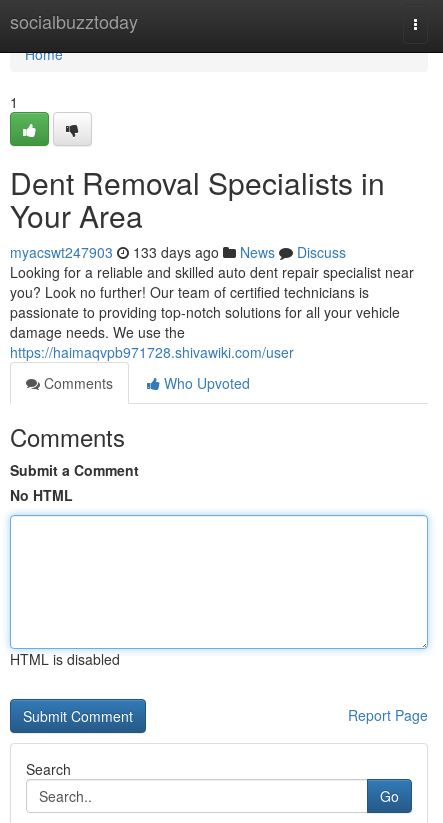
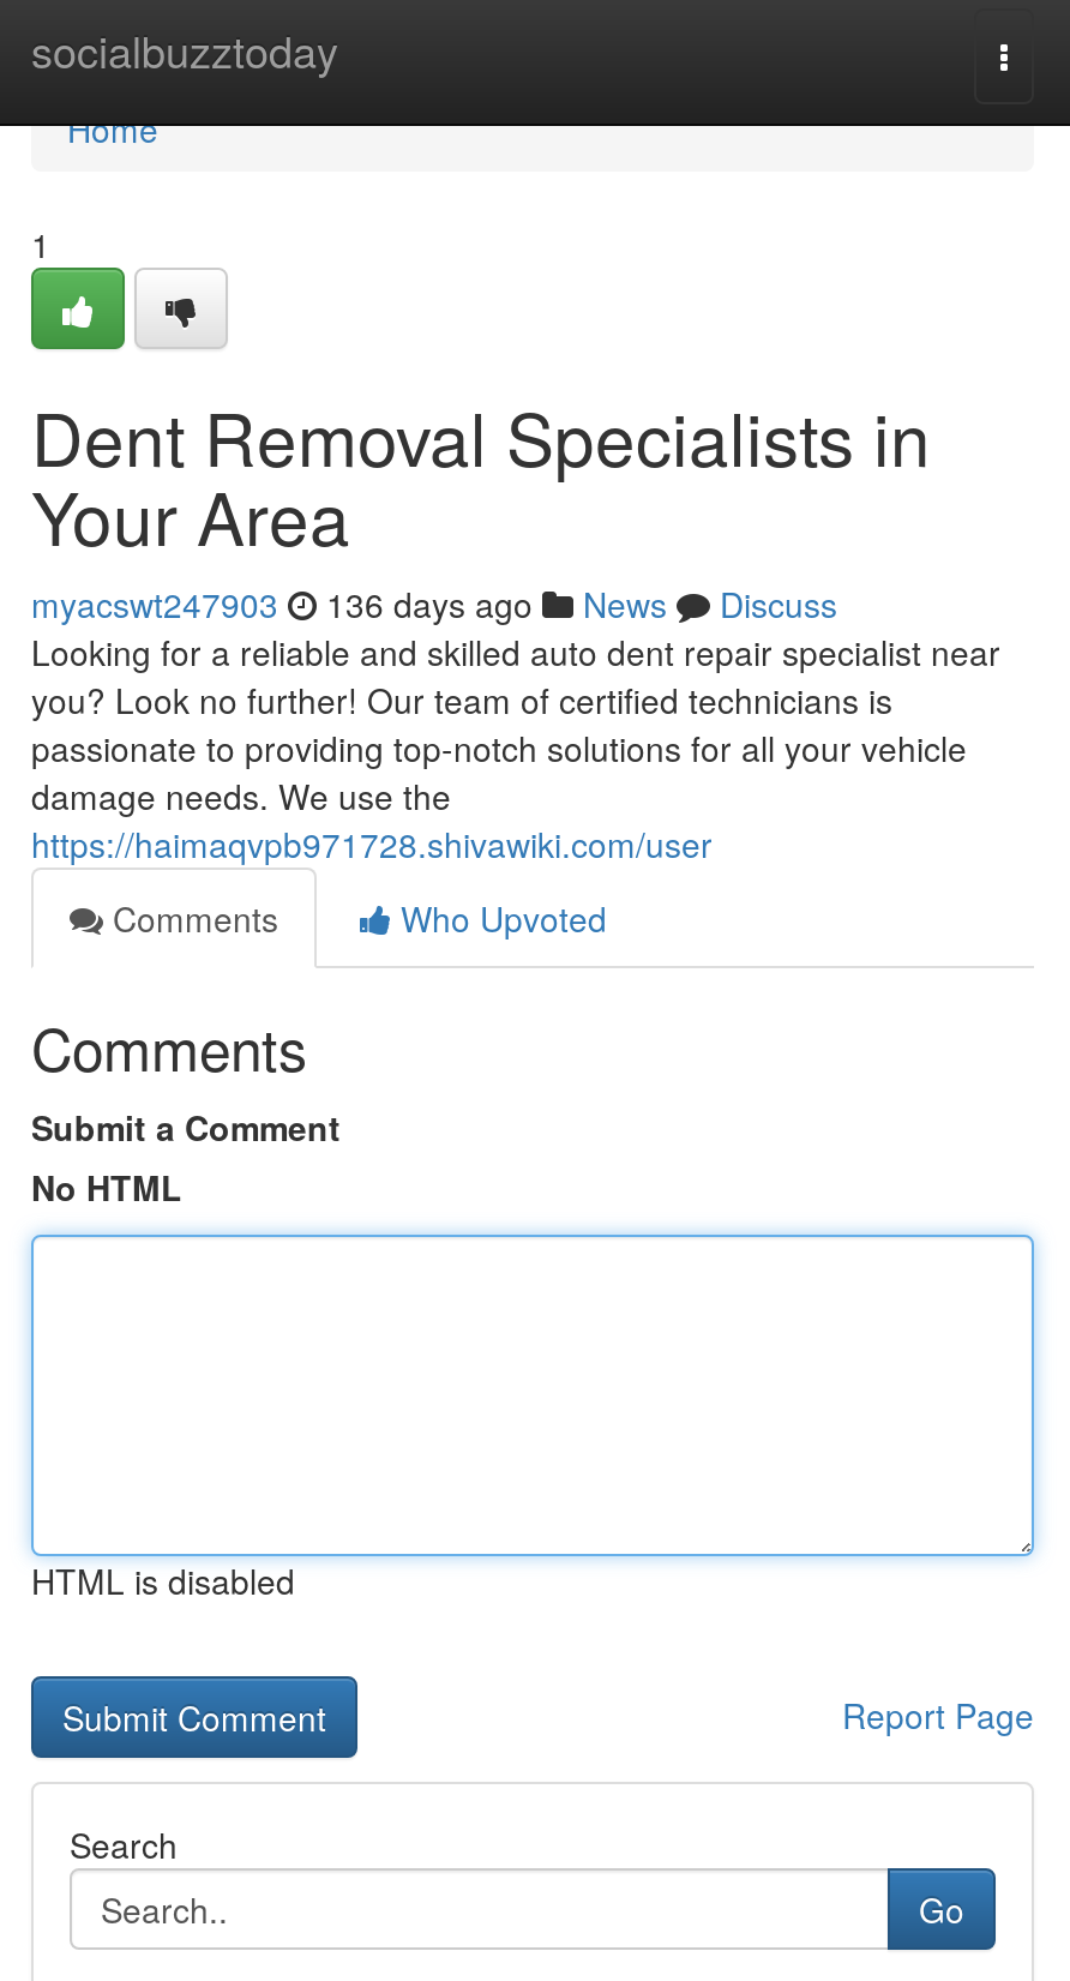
- myacswt247903 133 days ago News Discuss
+ myacswt247903 136 days ago News Discuss
